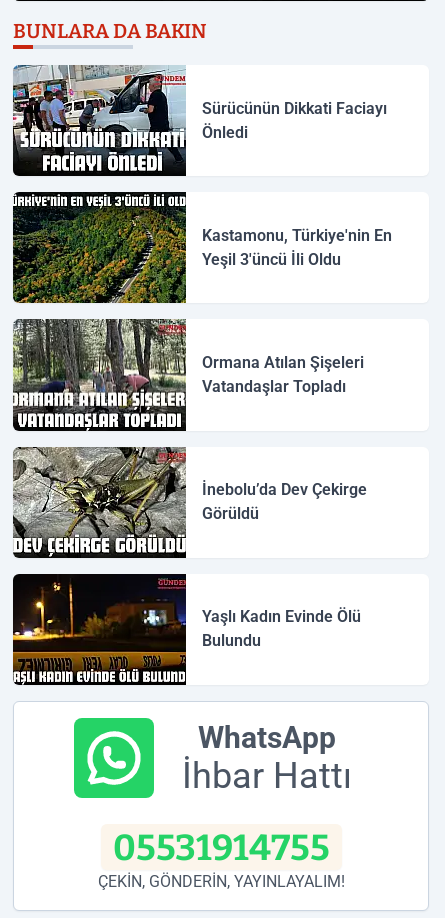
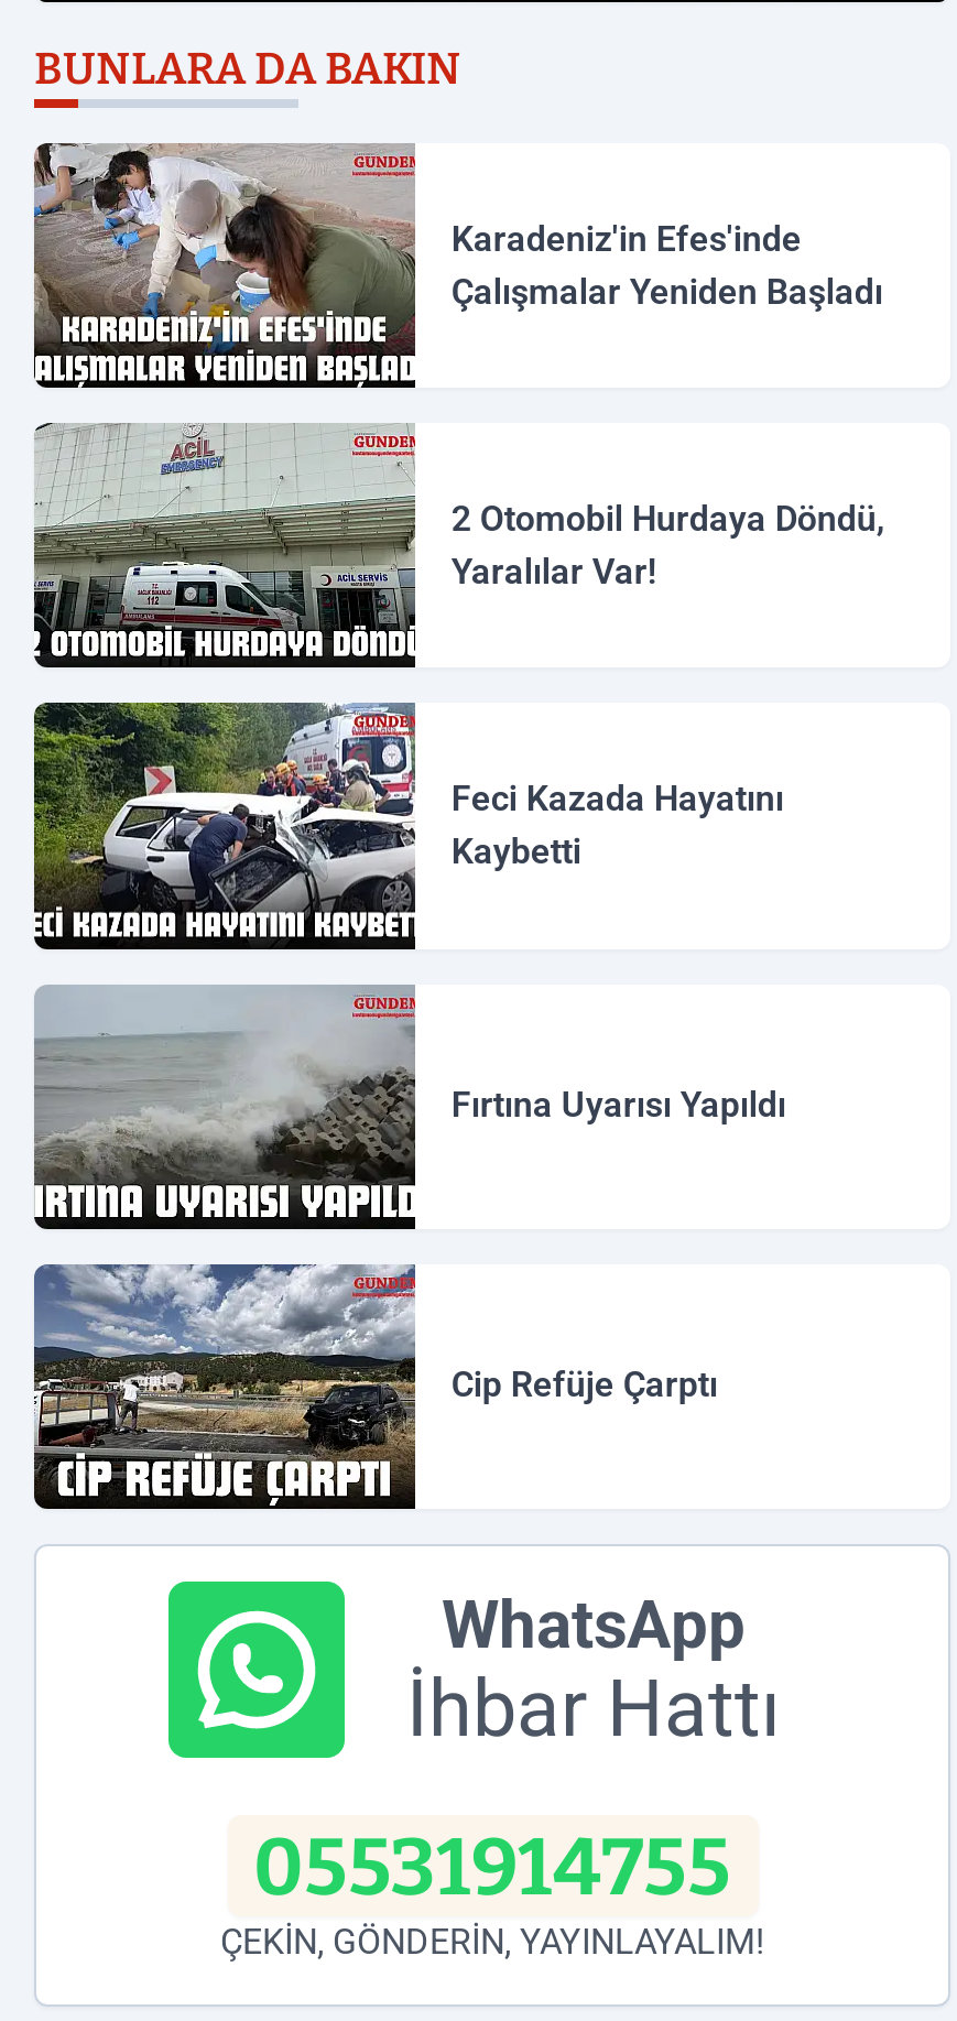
- [image]
- Sürücünün Dikkati Faciayı
- Önledi
+ [image]
+ Karadeniz'in Efes'inde
+ Çalışmalar Yeniden Başladı

- [image]
- Kastamonu, Türkiye'nin En
- Yeşil 3'üncü İli Oldu
+ [image]
+ 2 Otomobil Hurdaya Döndü,
+ Yaralılar Var!

- [image]
- Ormana Atılan Şişeleri
- Vatandaşlar Topladı
+ [image]
+ Feci Kazada Hayatını
+ Kaybetti

- [image]
- İnebolu’da Dev Çekirge
- Görüldü
+ [image]
+ Fırtına Uyarısı Yapıldı

- [image]
- Yaşlı Kadın Evinde Ölü
- Bulundu
+ [image]
+ Cip Refüje Çarptı
